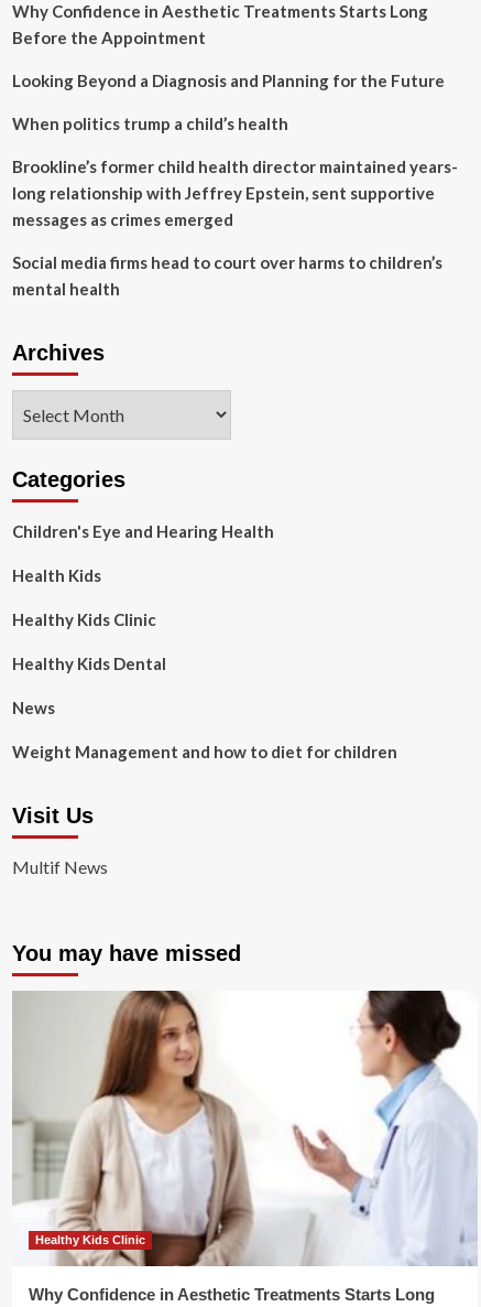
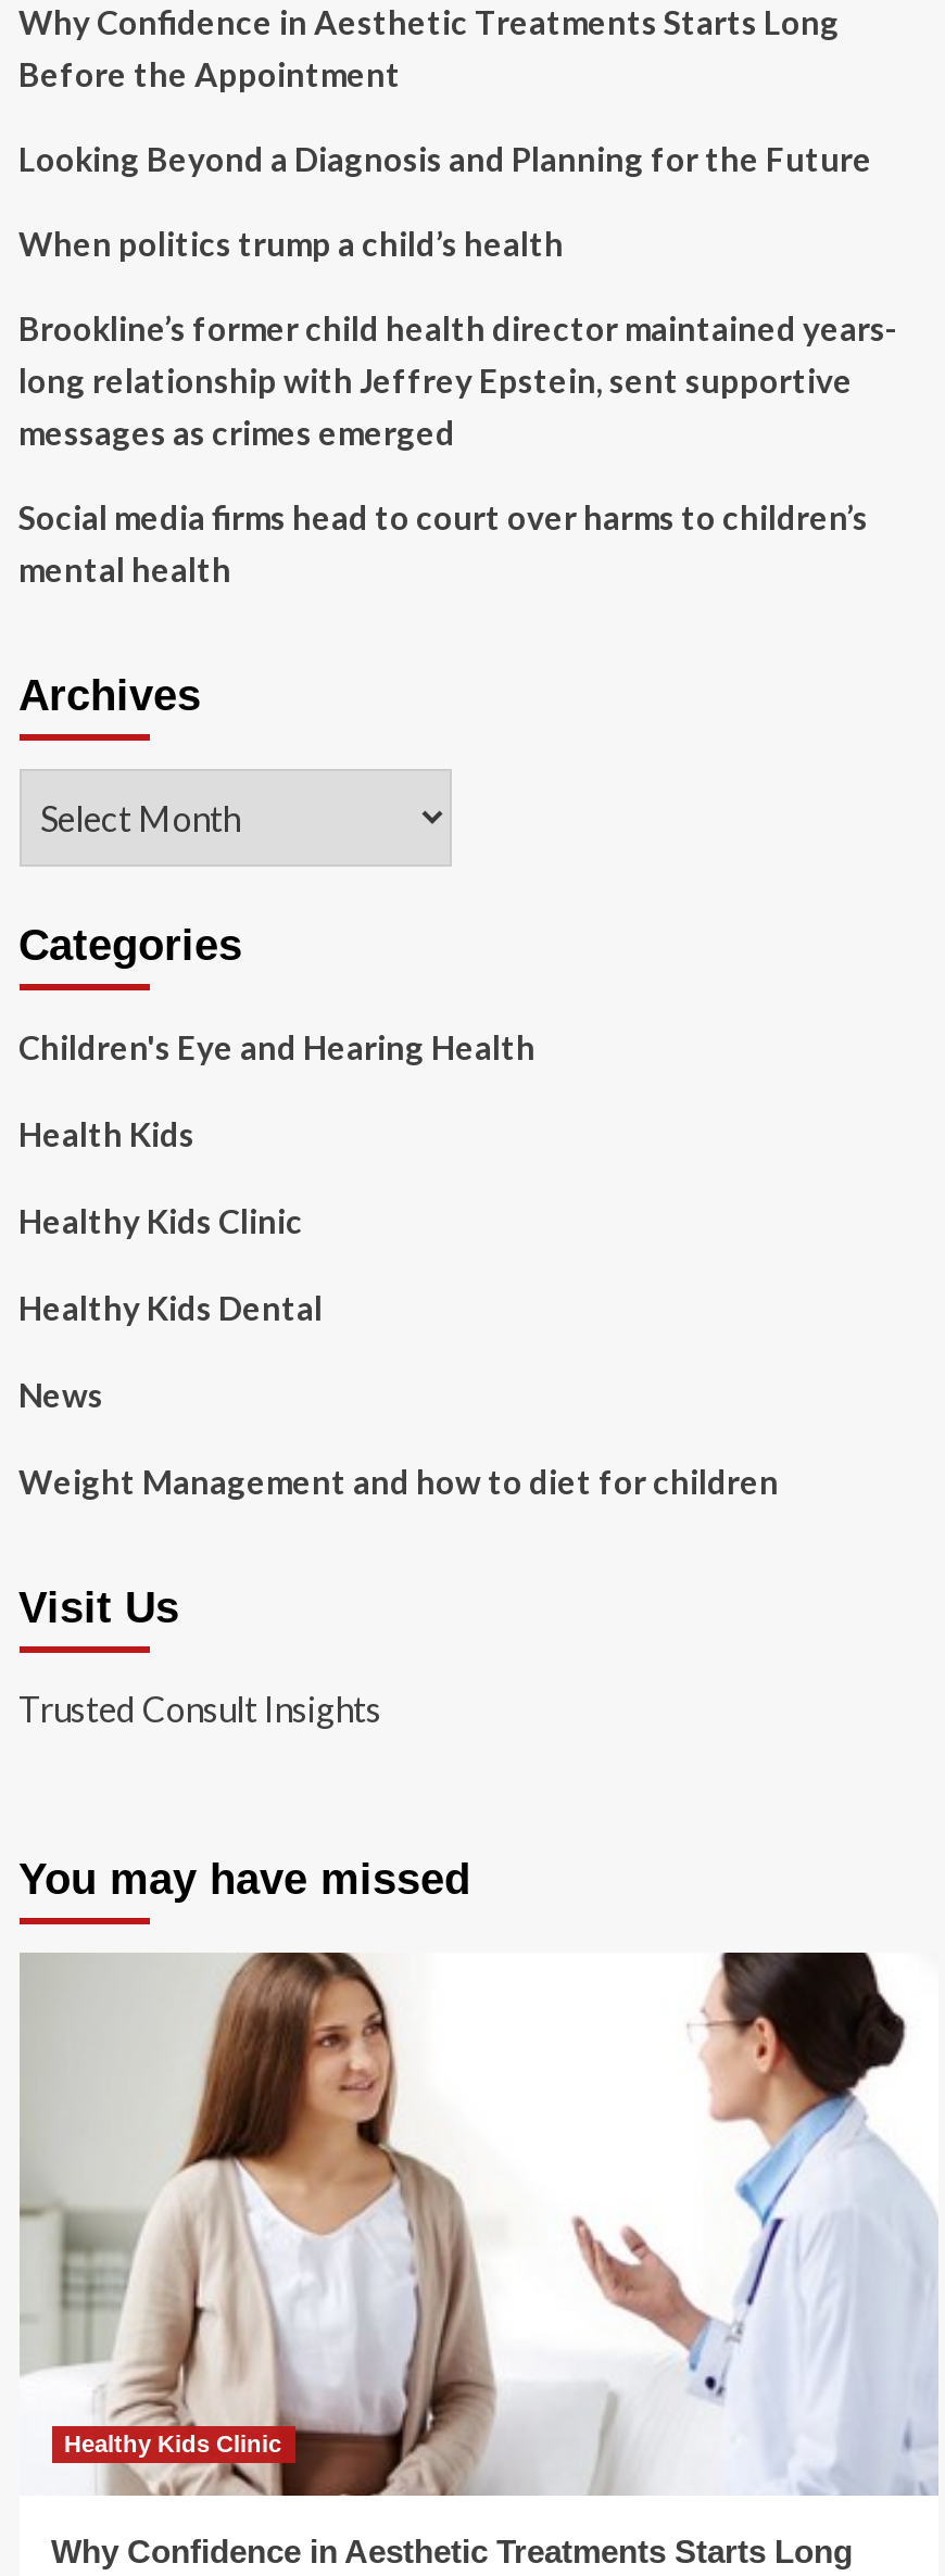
- Multif News
+ Trusted Consult Insights
